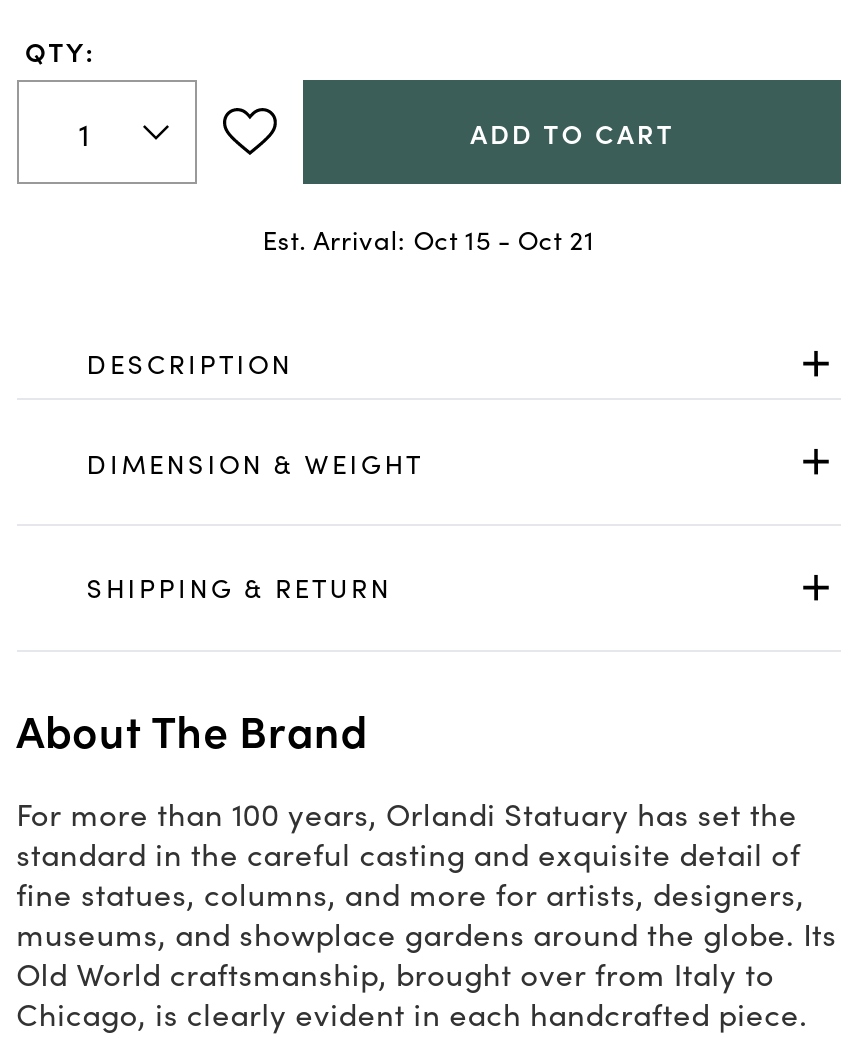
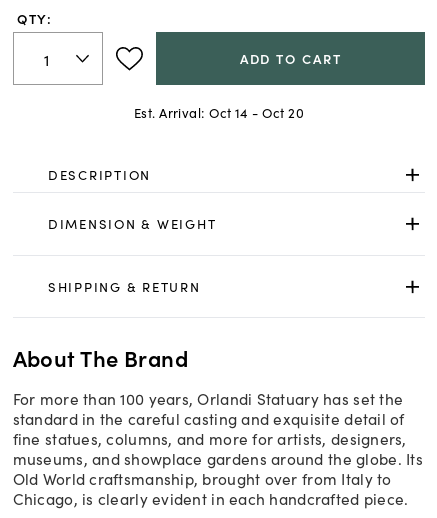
- Est. Arrival: Oct 15 - Oct 21
+ Est. Arrival: Oct 14 - Oct 20
